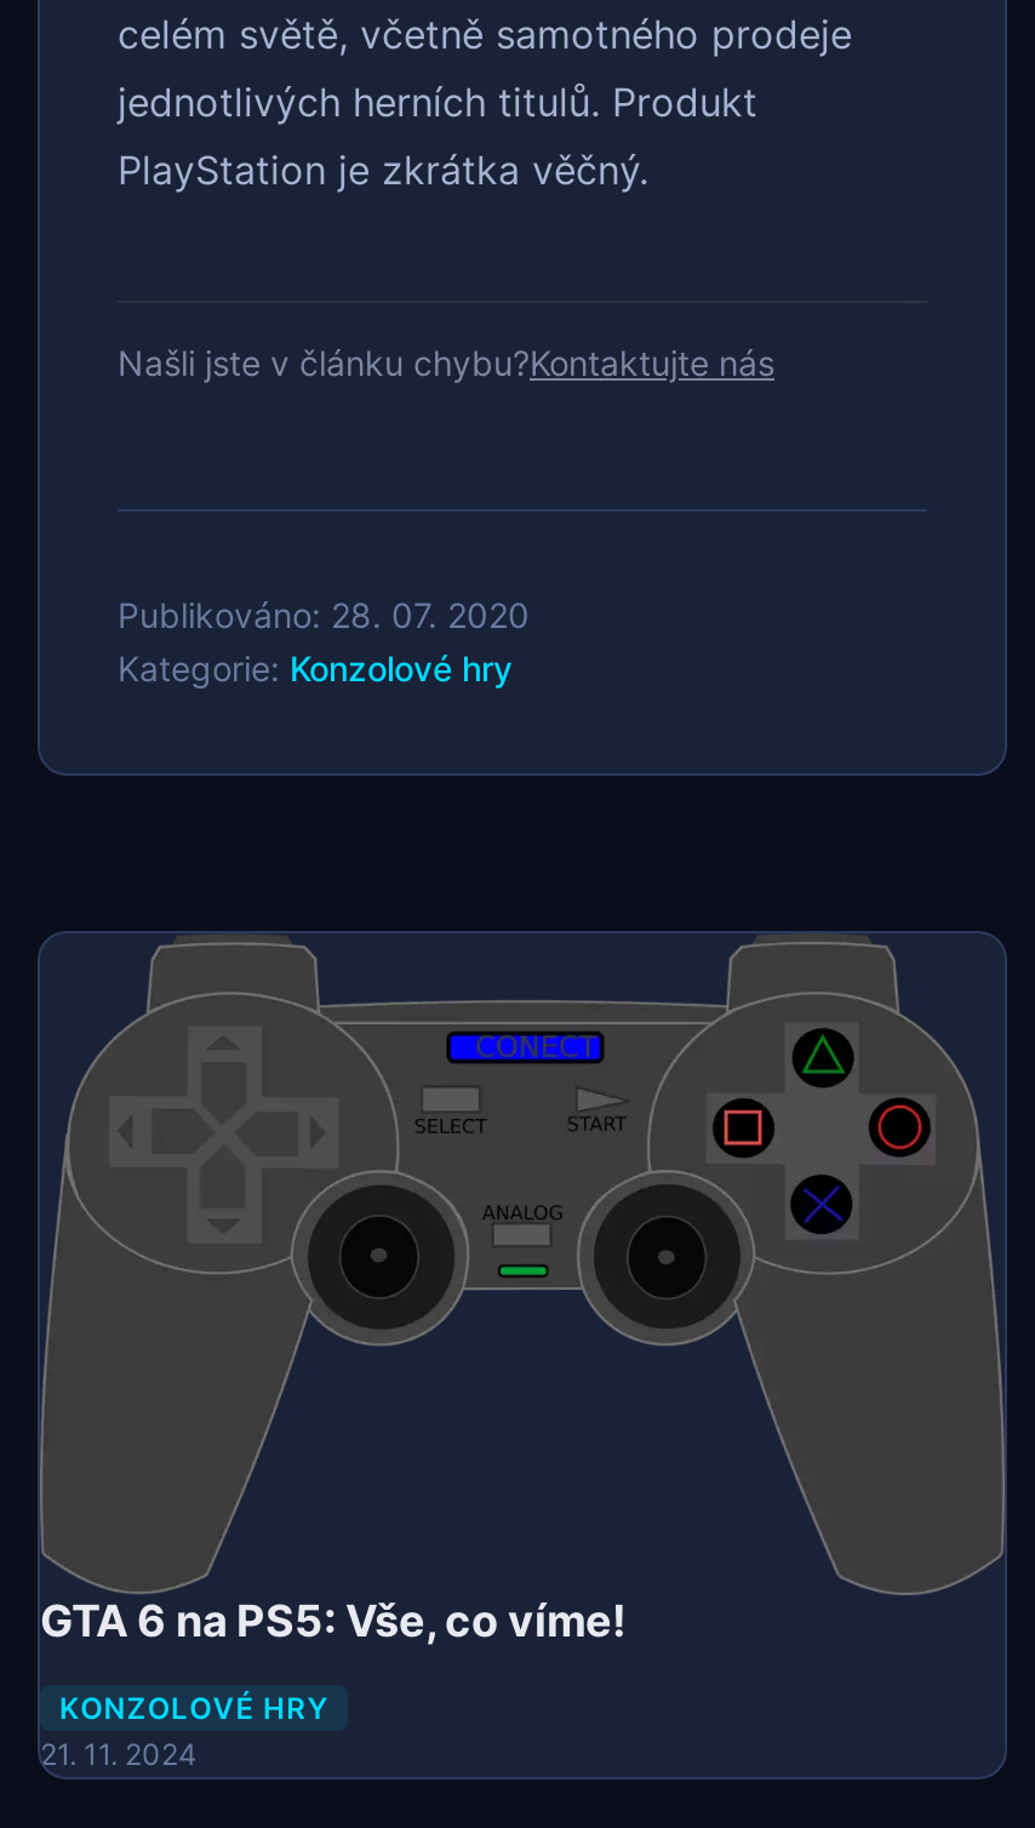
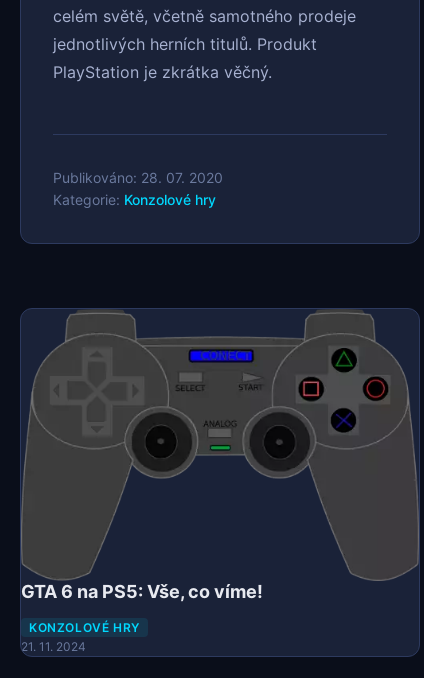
- Našli jste v článku chybu?Kontaktujte nás
